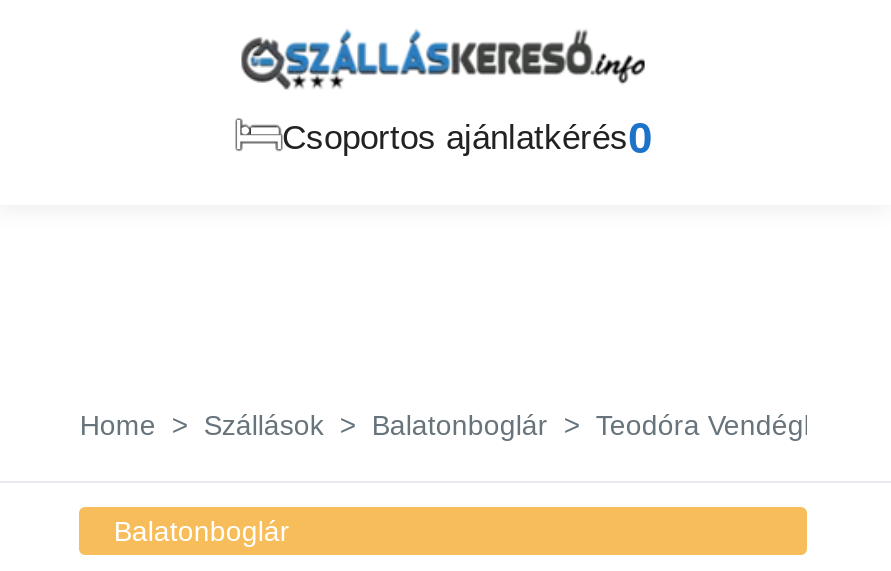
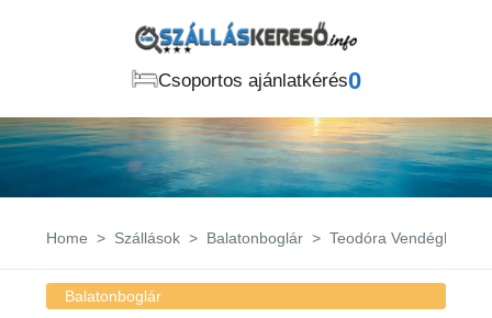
+ [image]
